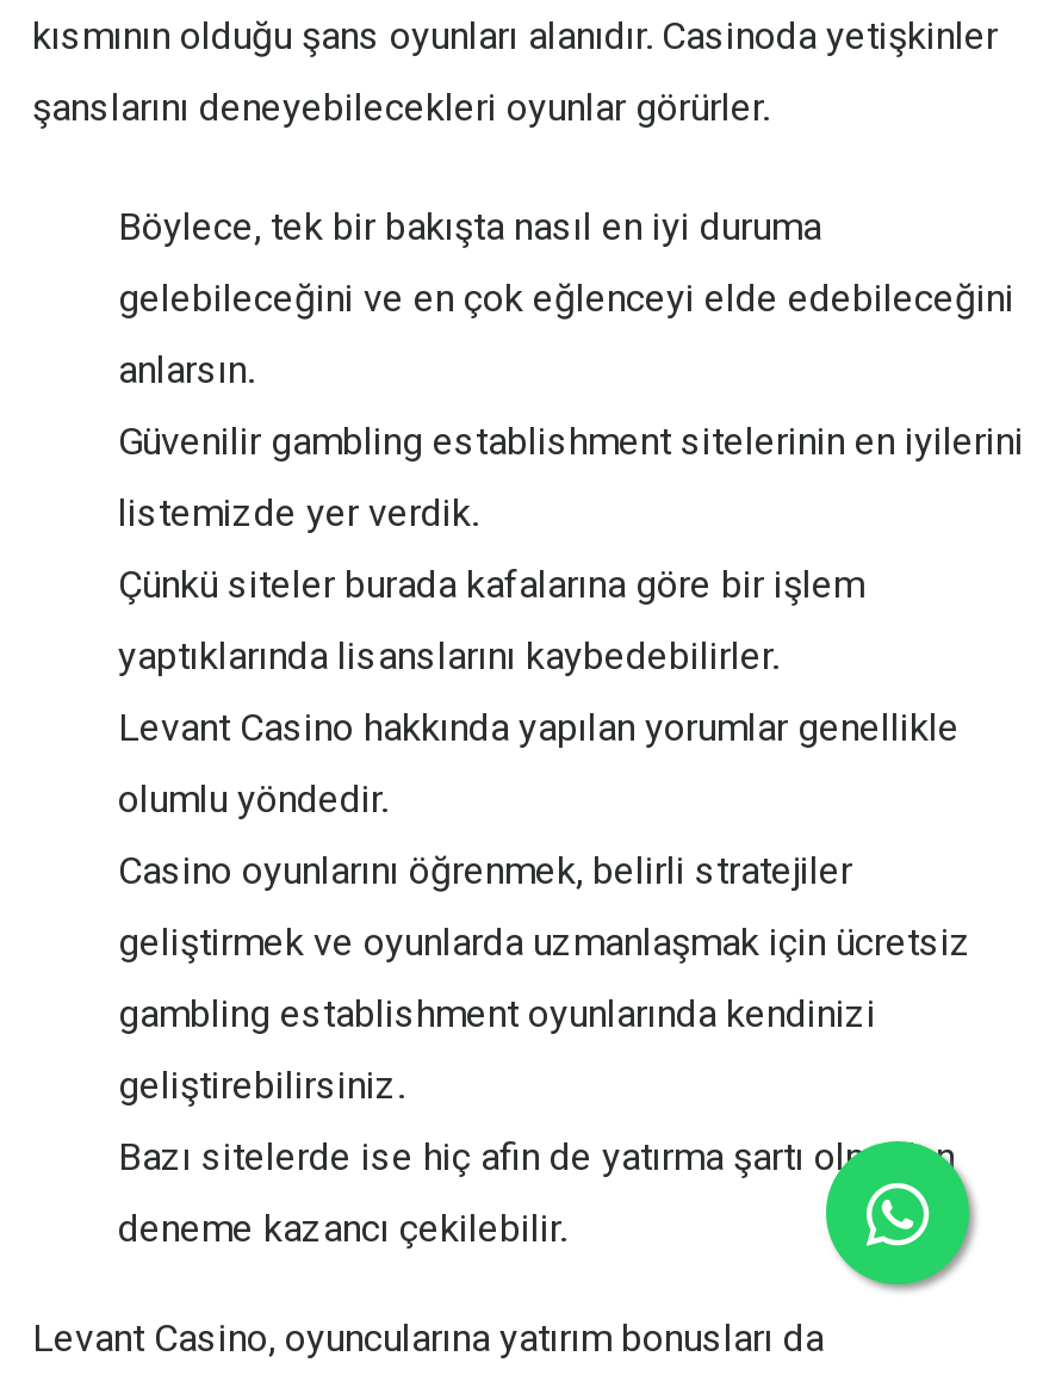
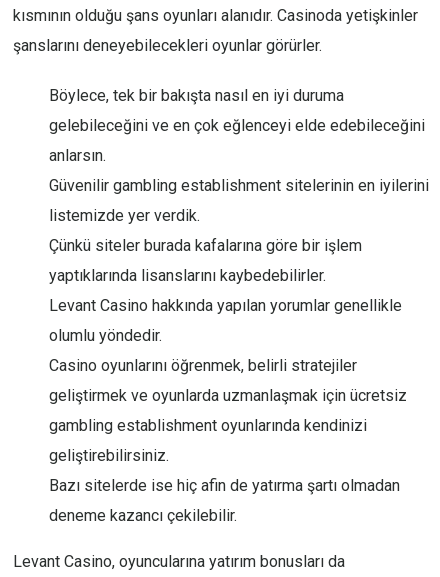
- [image]
